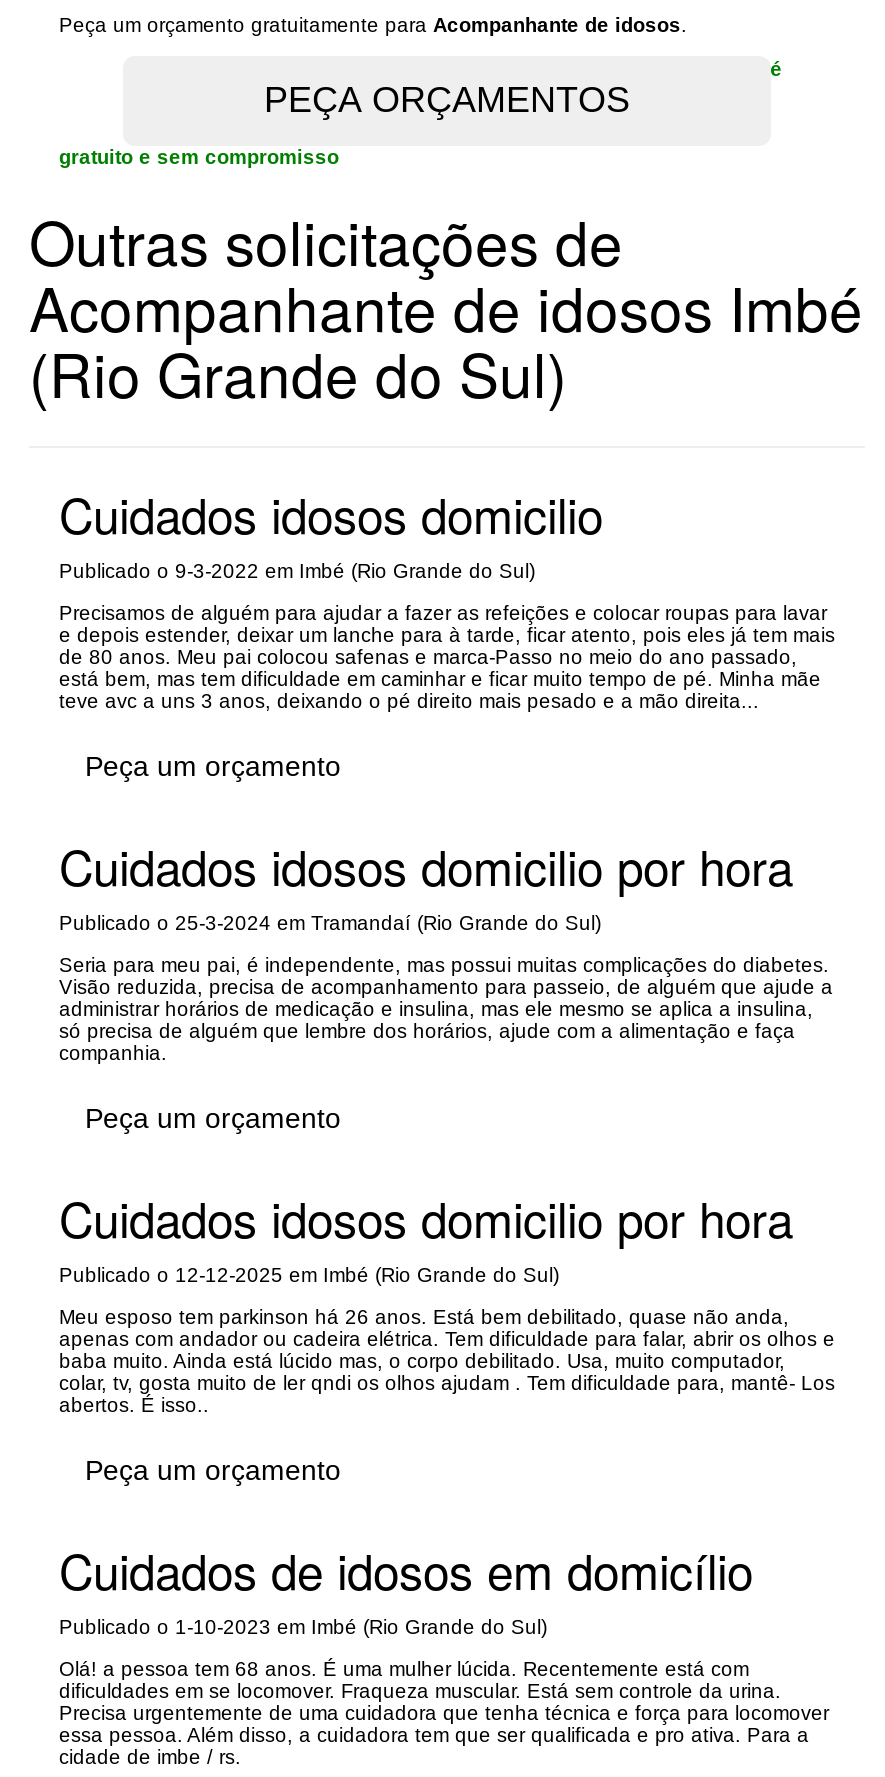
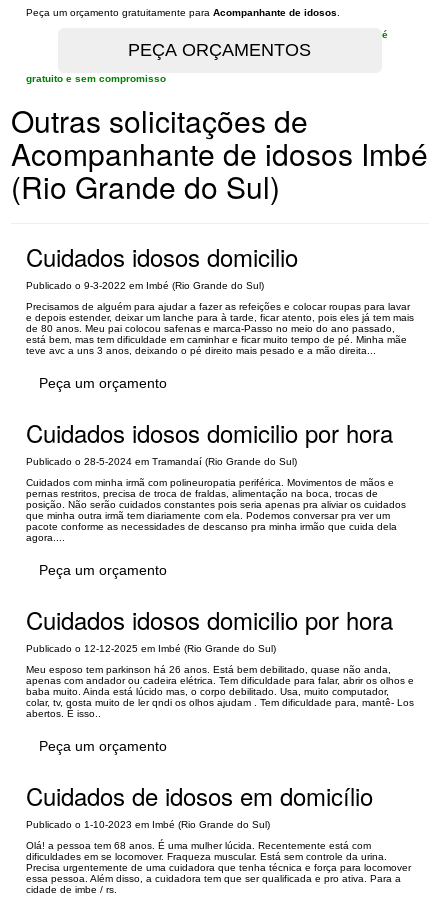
- Publicado o 25-3-2024 em Tramandaí (Rio Grande do Sul)
+ Publicado o 28-5-2024 em Tramandaí (Rio Grande do Sul)

- Seria para meu pai, é independente, mas possui muitas complicações do diabetes.
- Visão reduzida, precisa de acompanhamento para passeio, de alguém que ajude a
- administrar horários de medicação e insulina, mas ele mesmo se aplica a insulina,
- só precisa de alguém que lembre dos horários, ajude com a alimentação e faça
- companhia.
+ Cuidados com minha irmã com polineuropatia periférica. Movimentos de mãos e
+ pernas restritos, precisa de troca de fraldas, alimentação na boca, trocas de
+ posição. Não serão cuidados constantes pois seria apenas pra aliviar os cuidados
+ que minha outra irmã tem diariamente com ela. Podemos conversar pra ver um
+ pacote conforme as necessidades de descanso pra minha irmão que cuida dela
+ agora....
